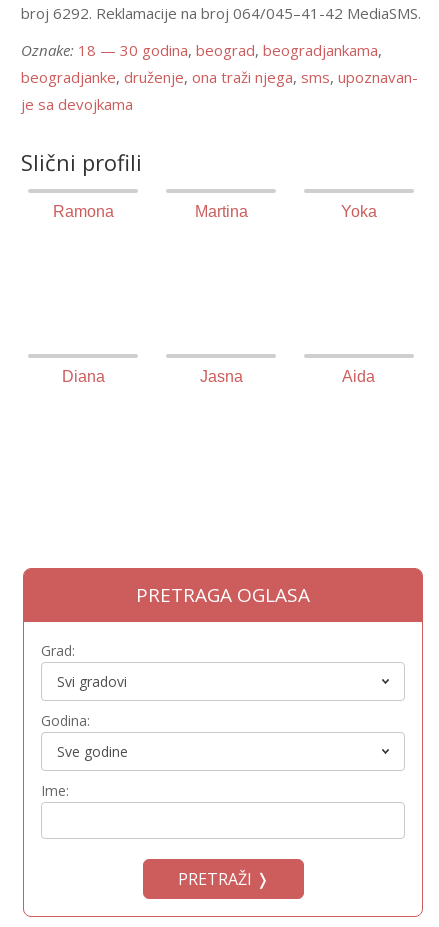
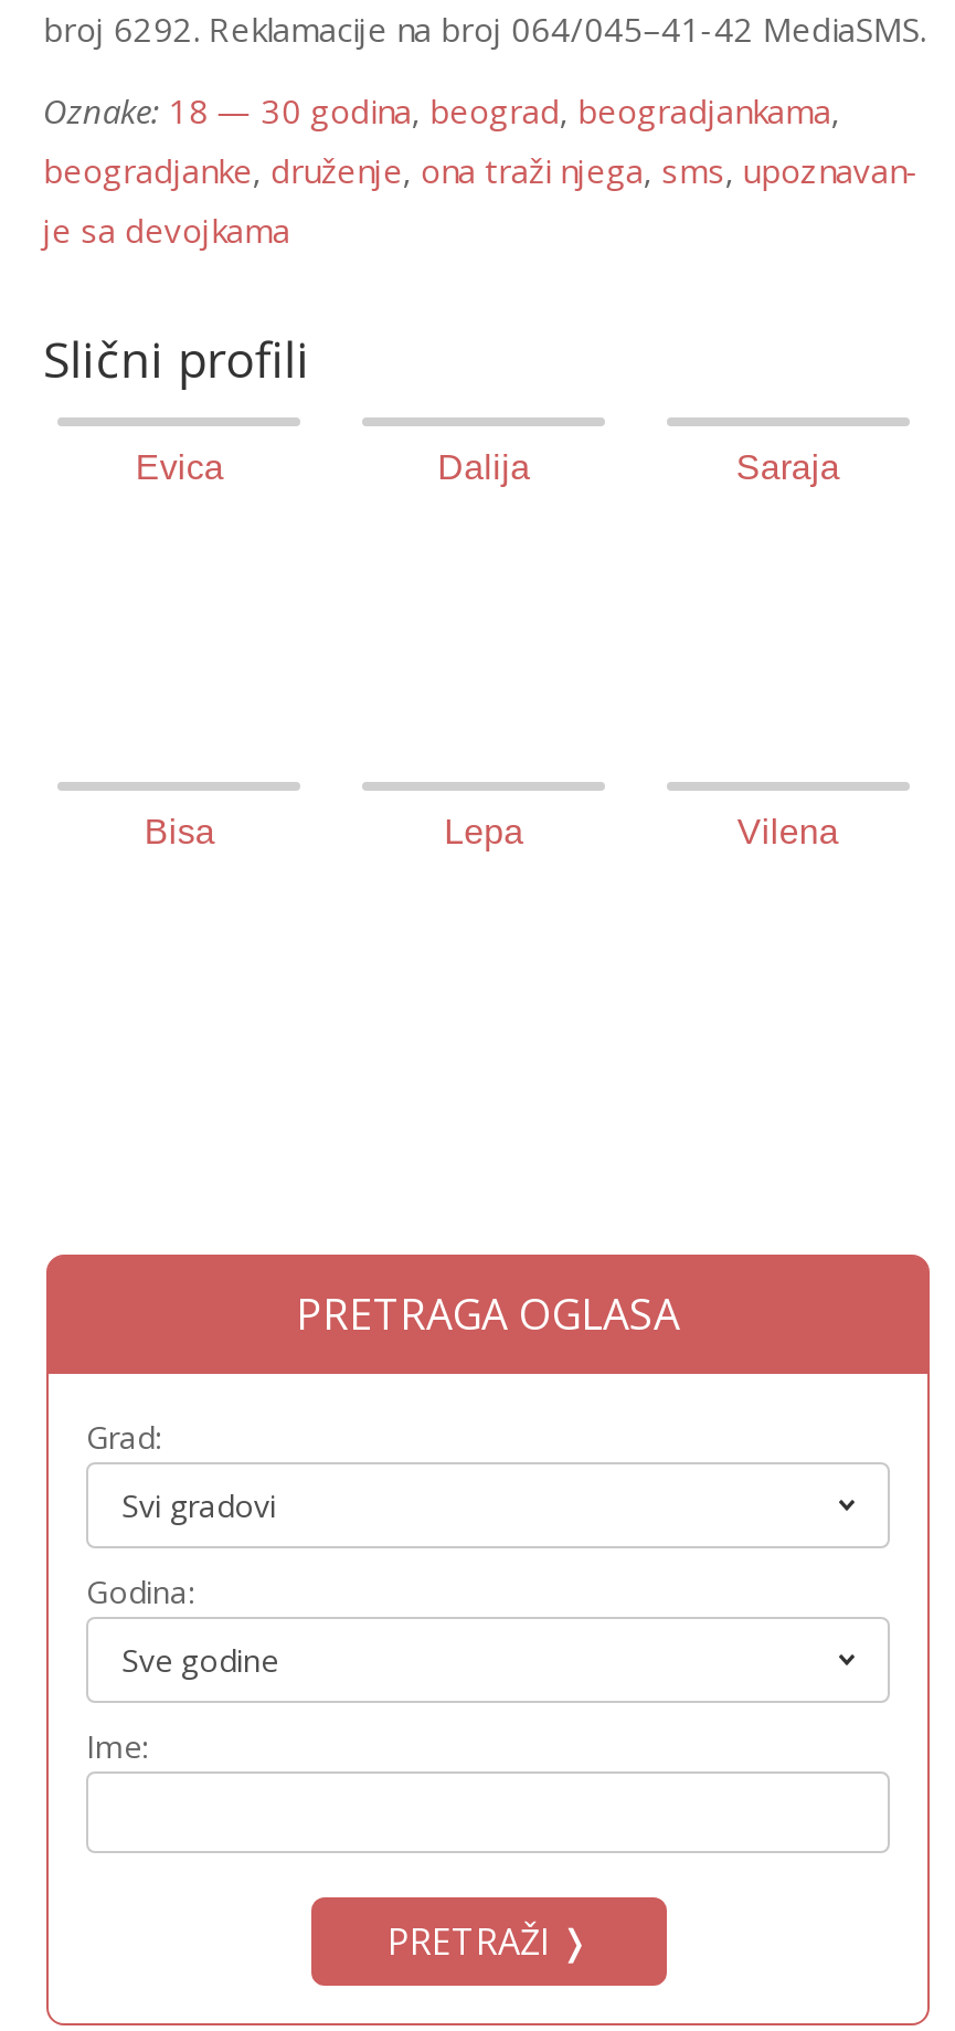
- Ramona
- Martina
- Yoka
+ Evica
+ Dalija
+ Saraja

- Diana
- Jasna
- Aida
+ Bisa
+ Lepa
+ Vilena
